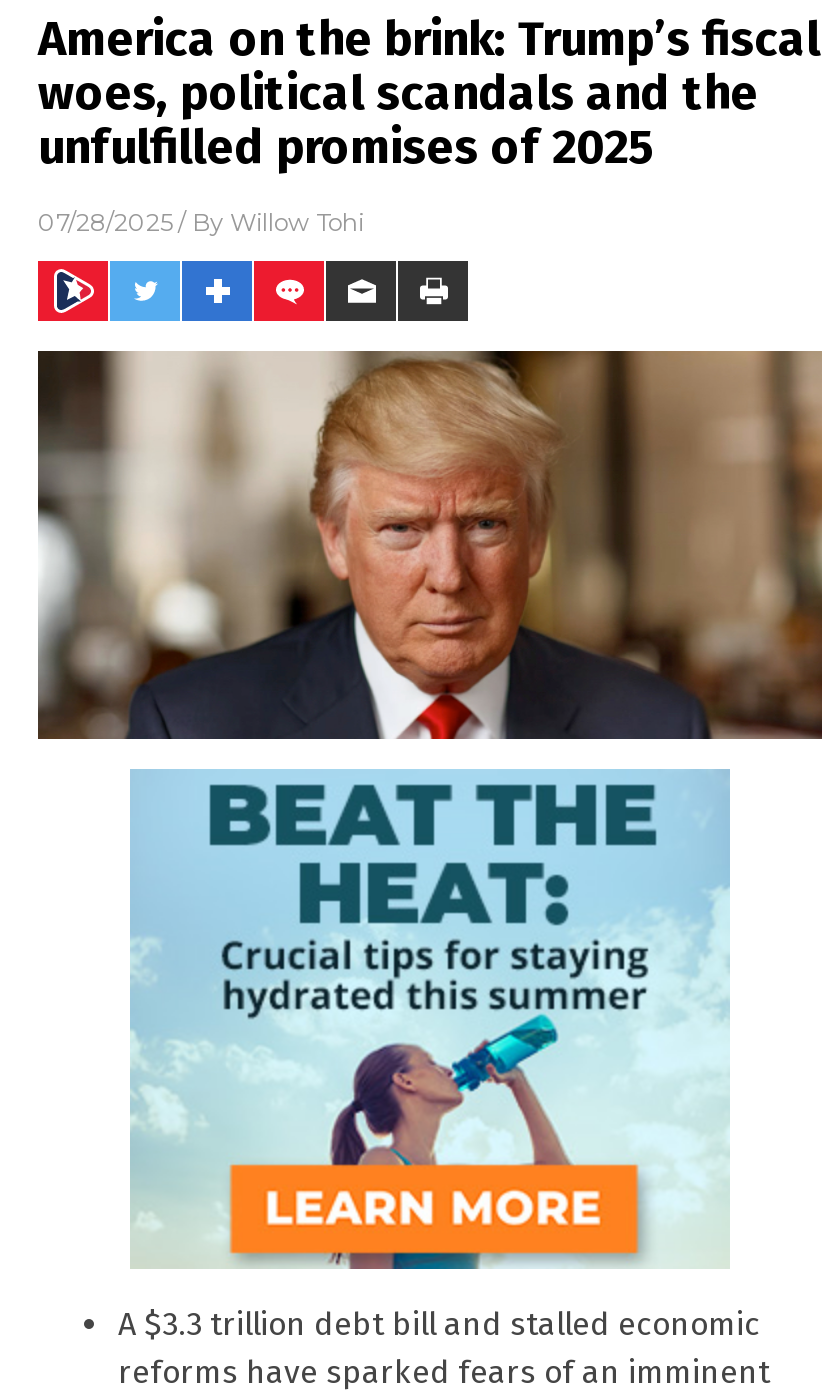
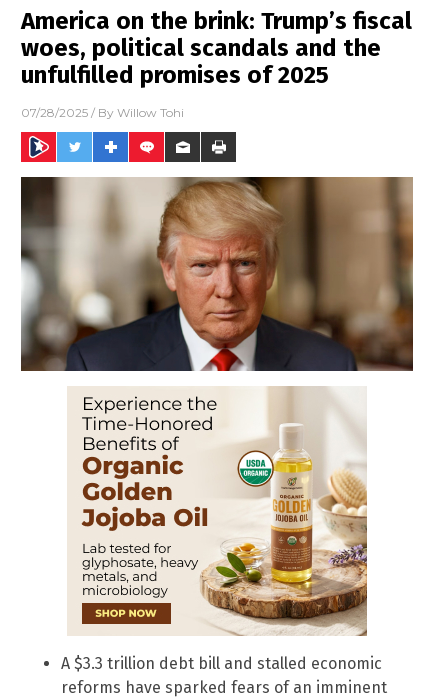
- [image]
+ [image]
